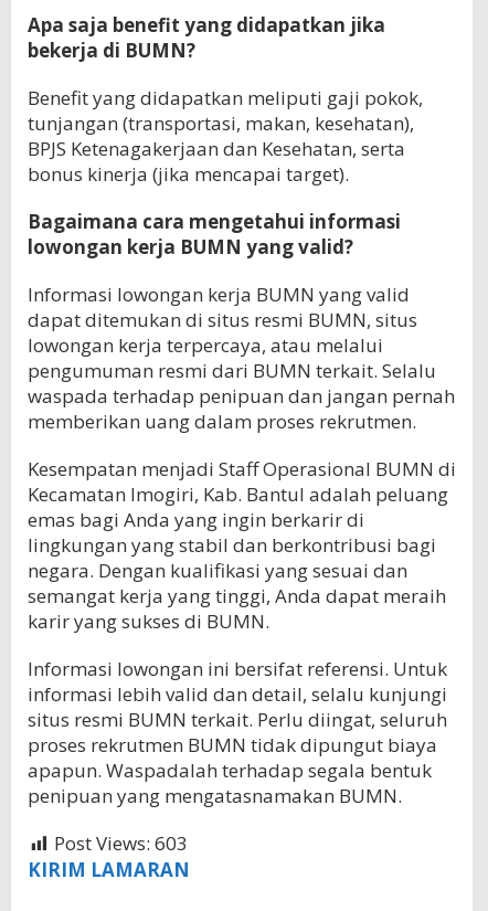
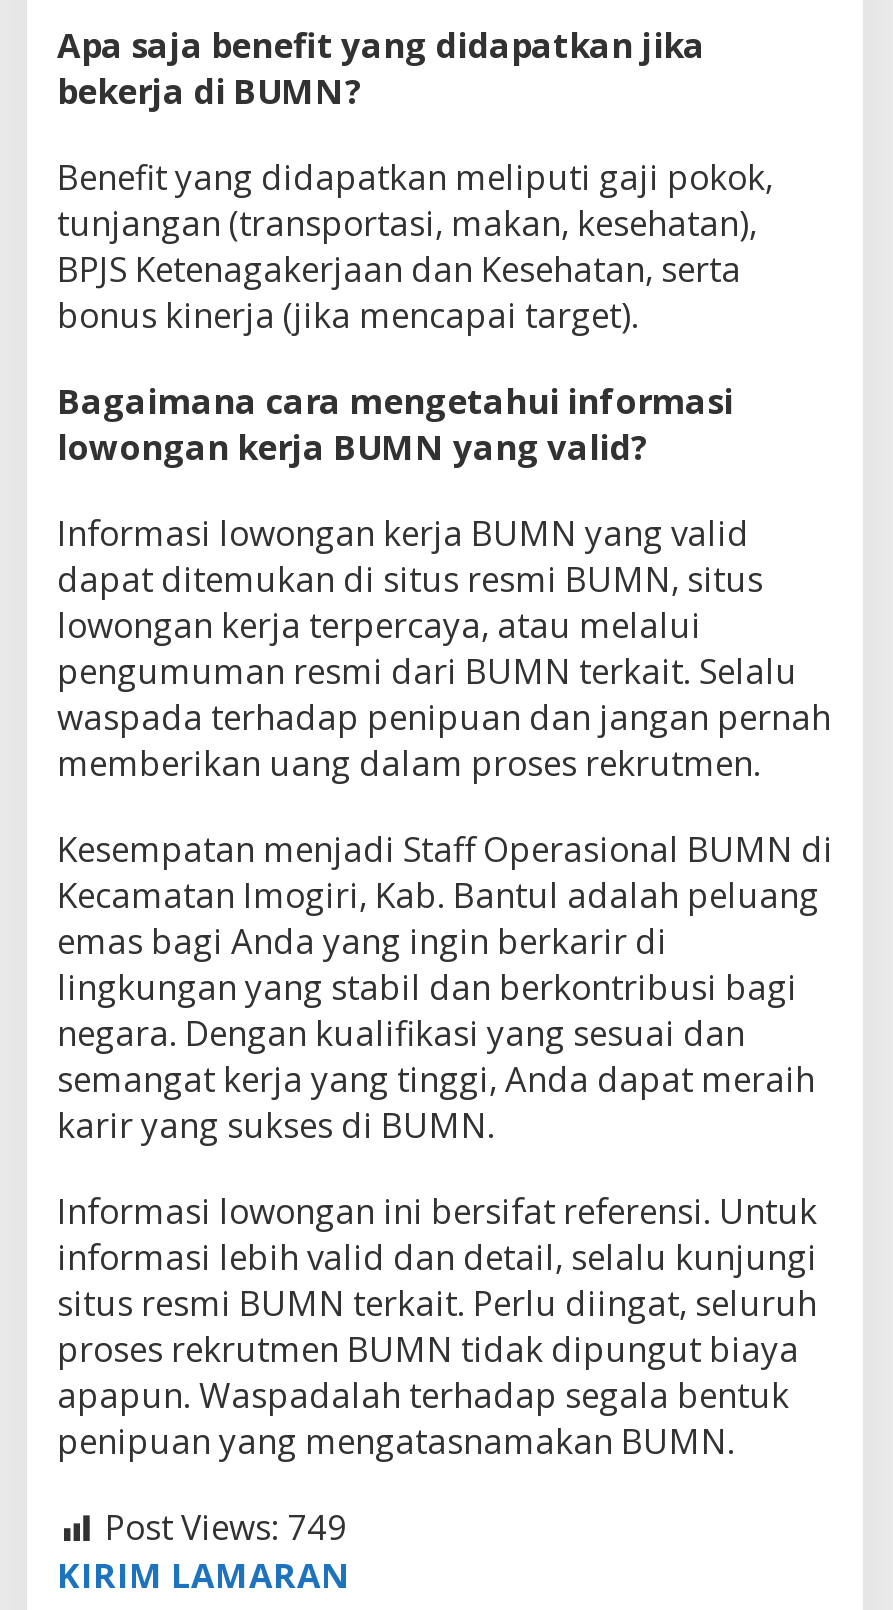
- Post Views: 603
+ Post Views: 749
